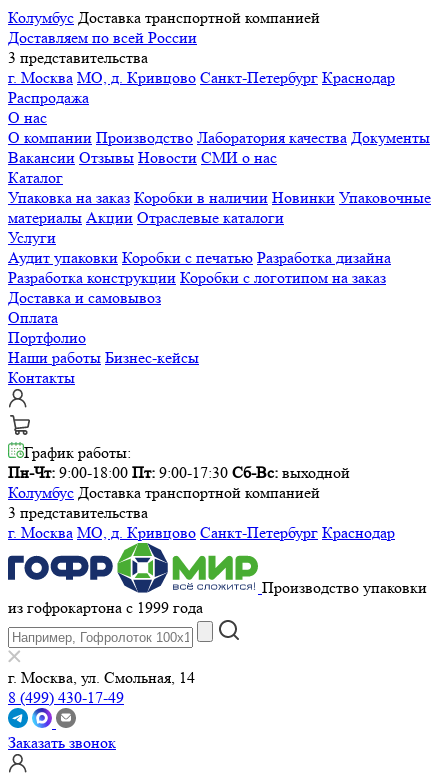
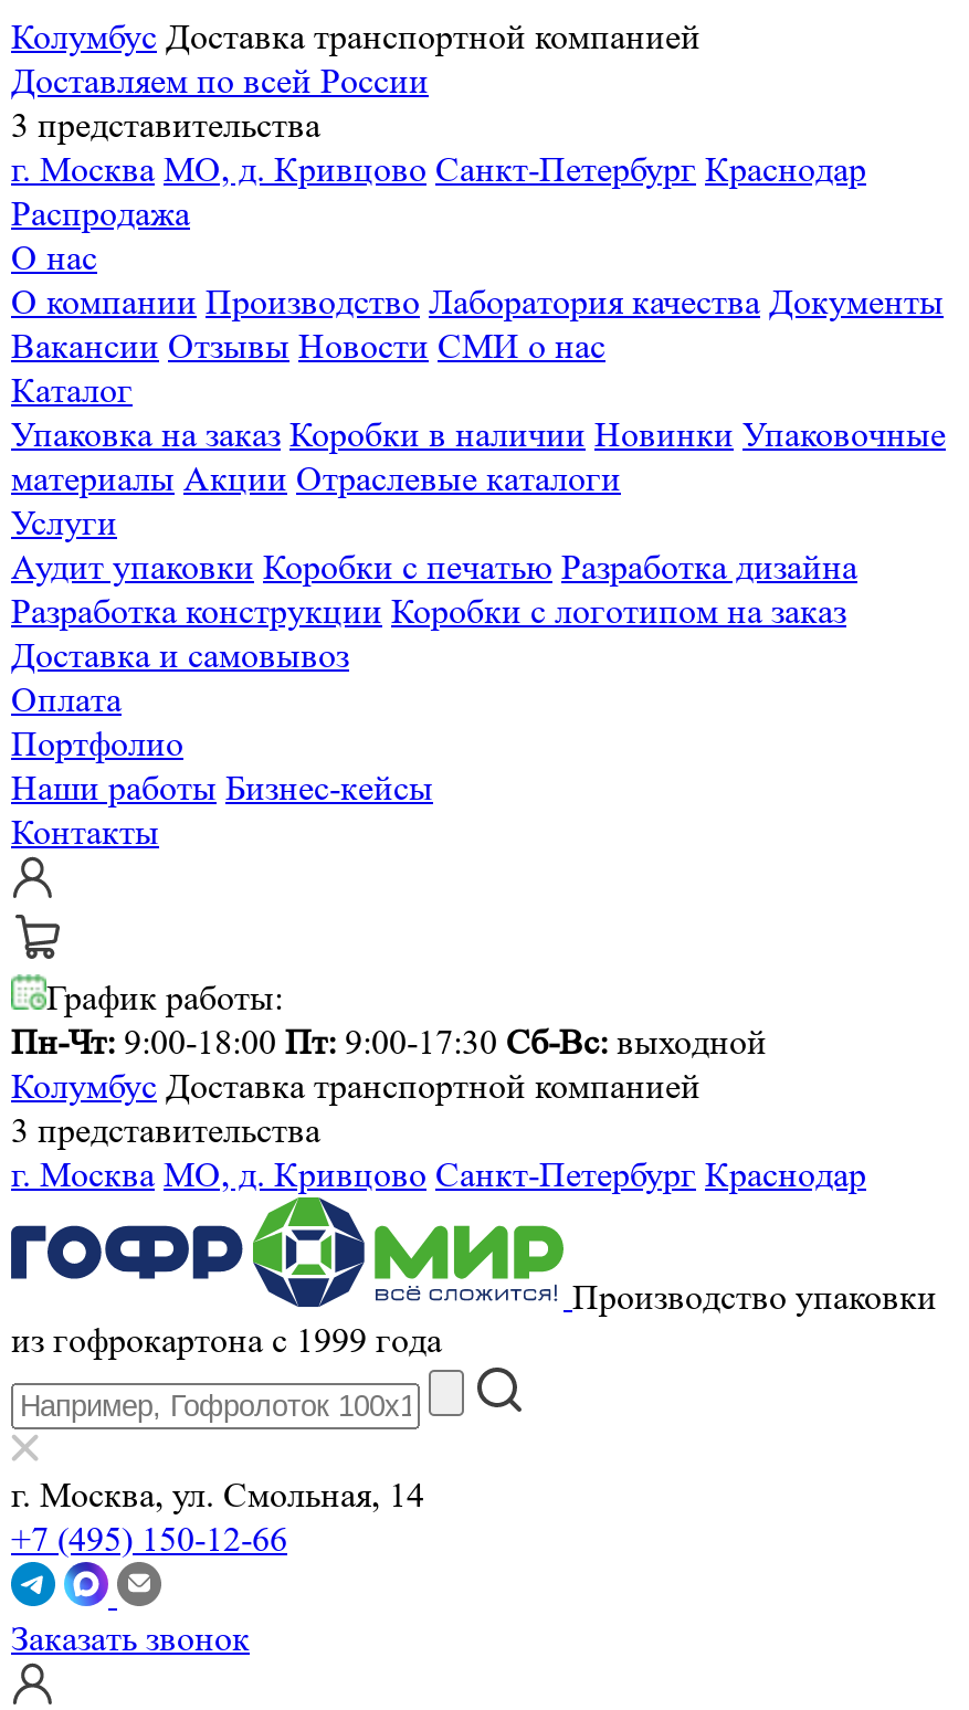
- 8 (499) 430-17-49
+ +7 (495) 150-12-66
